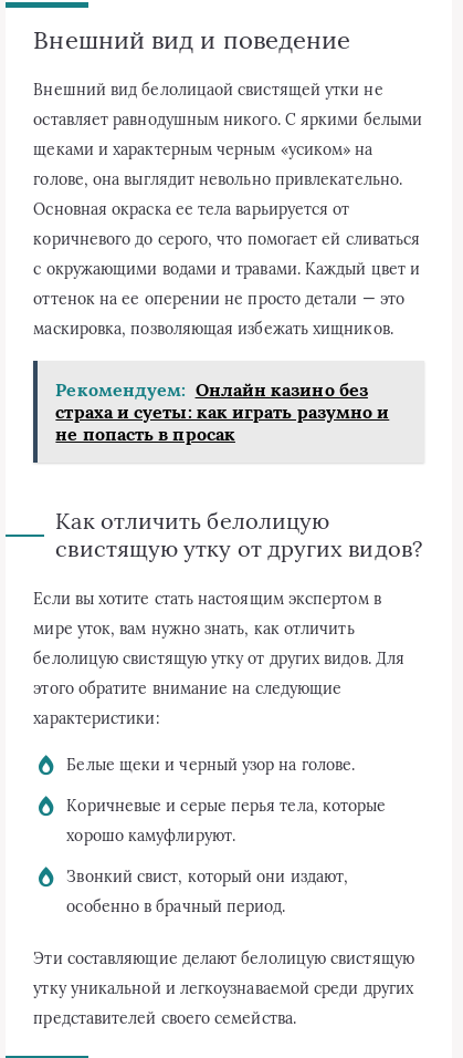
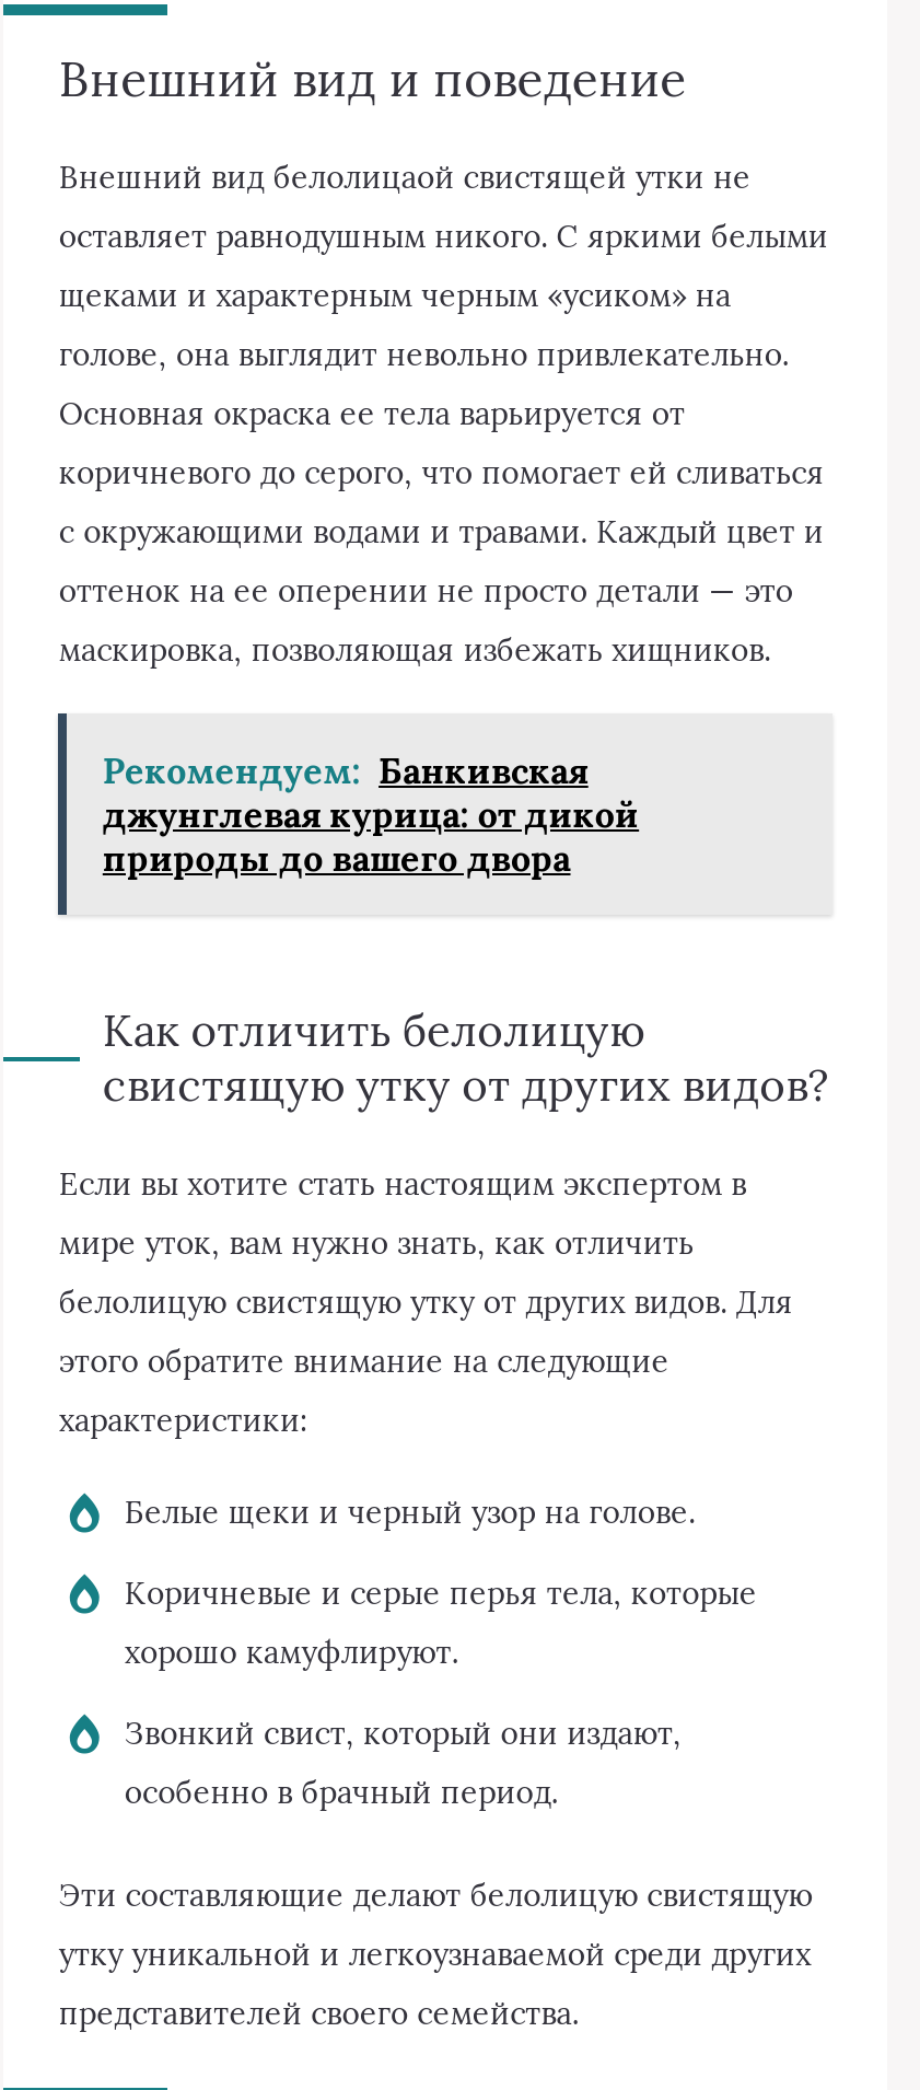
- Рекомендуем: Онлайн казино без
- страха и суеты: как играть разумно и
- не попасть в просак
+ Рекомендуем: Банкивская
+ джунглевая курица: от дикой
+ природы до вашего двора
